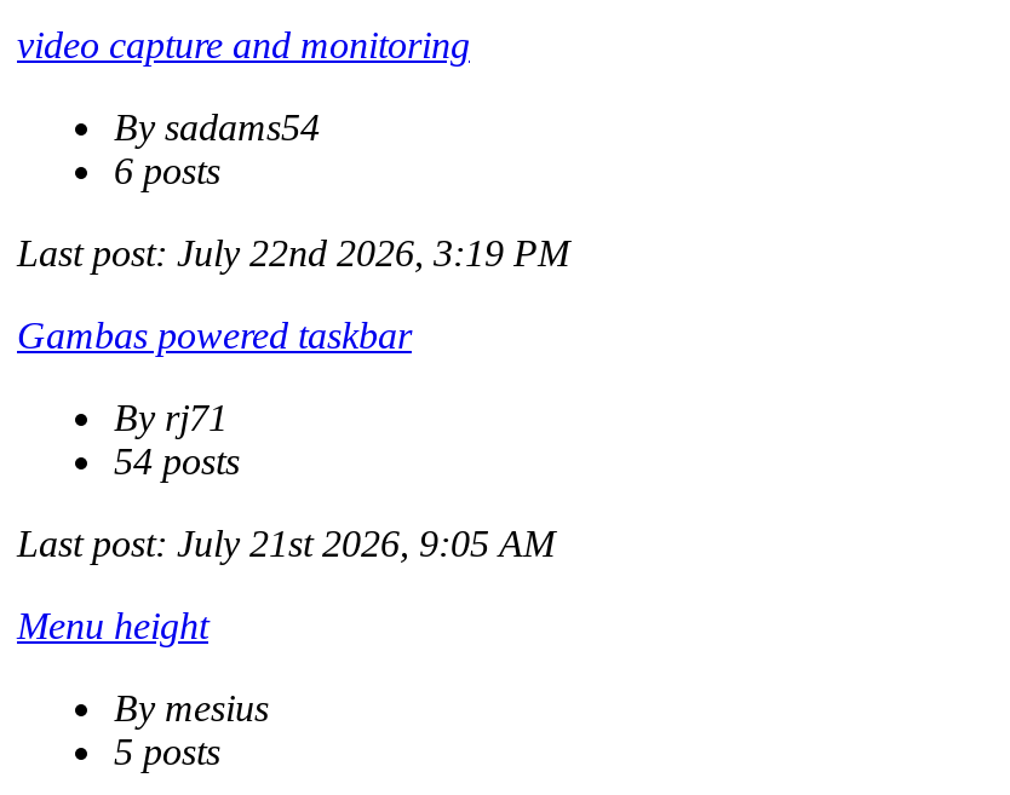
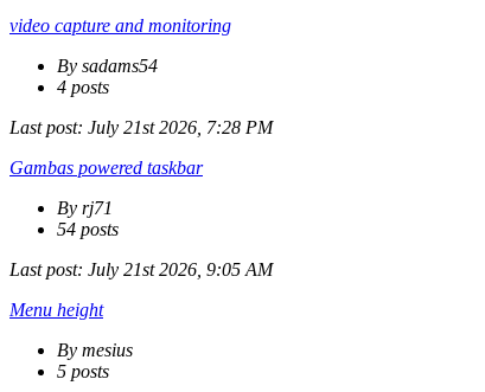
- 6 posts
+ 4 posts

- Last post: July 22nd 2026, 3:19 PM
+ Last post: July 21st 2026, 7:28 PM
